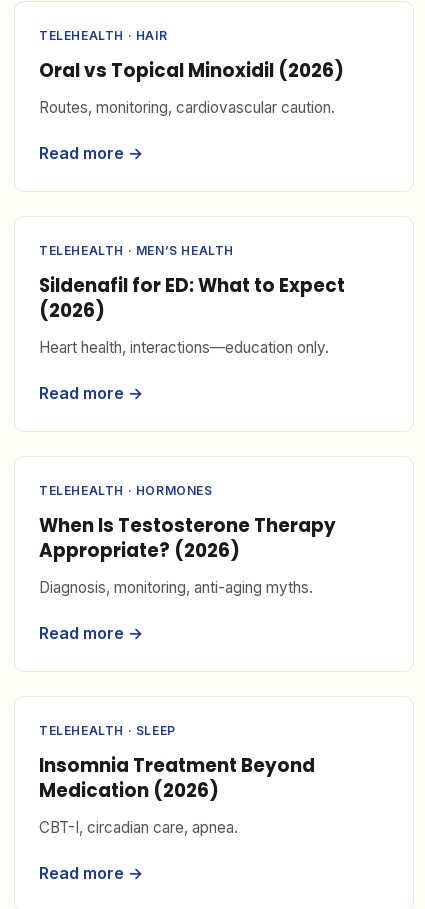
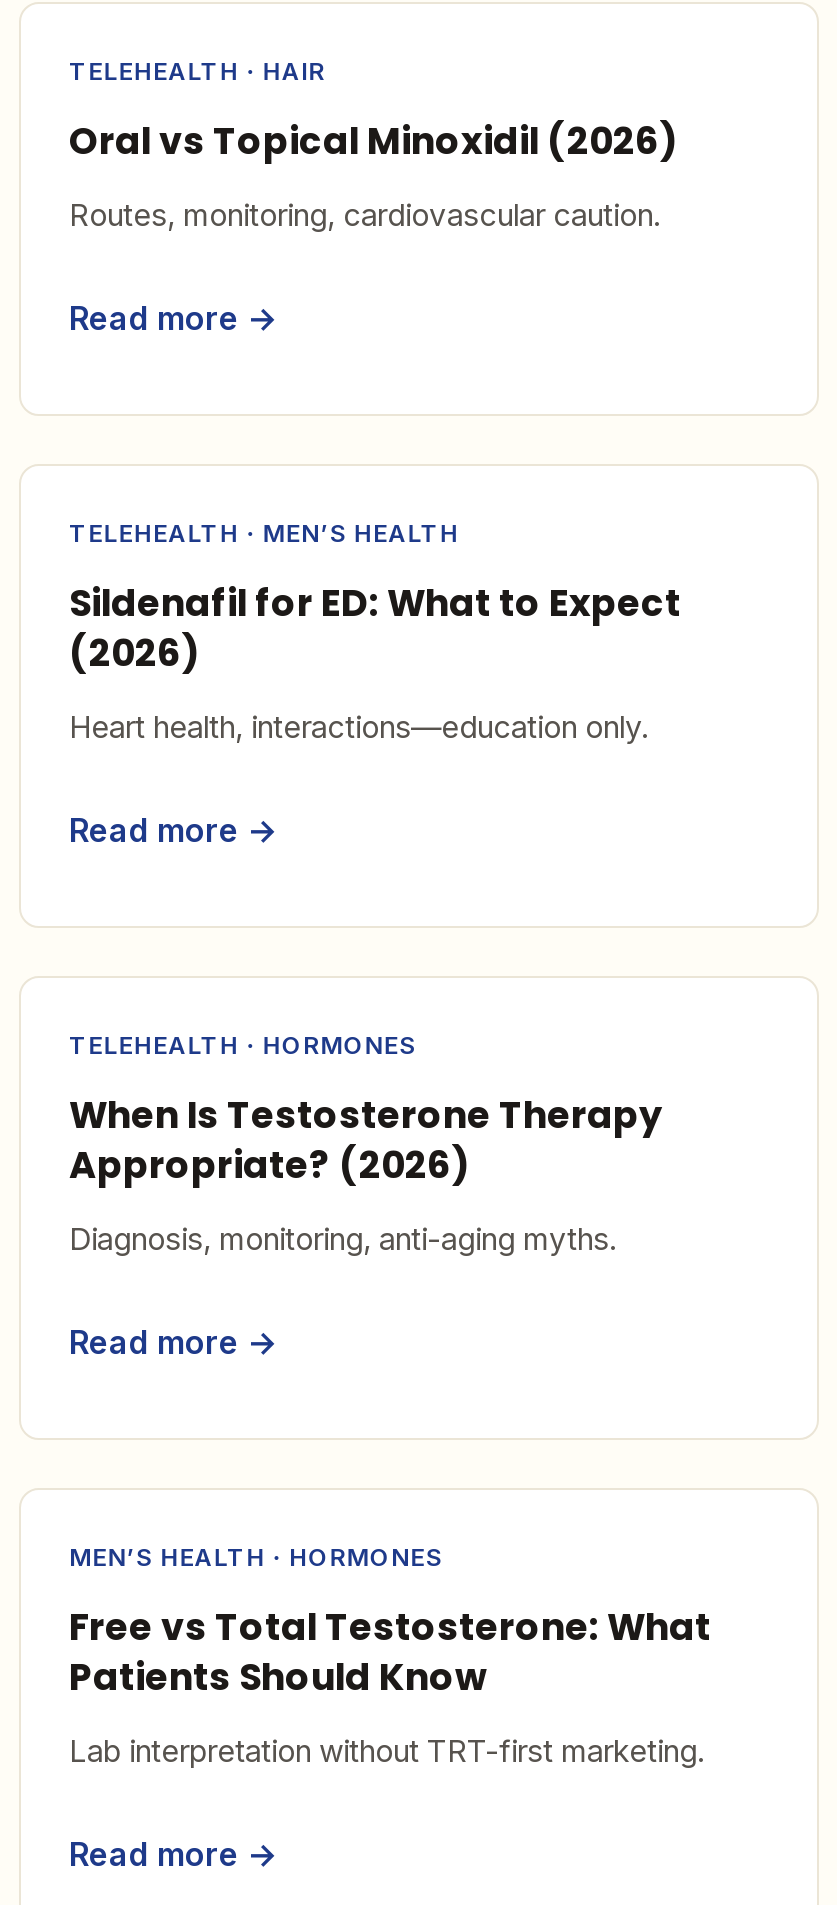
- TELEHEALTH · SLEEP
+ MEN’S HEALTH · HORMONES

- Insomnia Treatment Beyond
- Medication (2026)
+ Free vs Total Testosterone: What
+ Patients Should Know

- CBT-I, circadian care, apnea.
+ Lab interpretation without TRT-first marketing.
